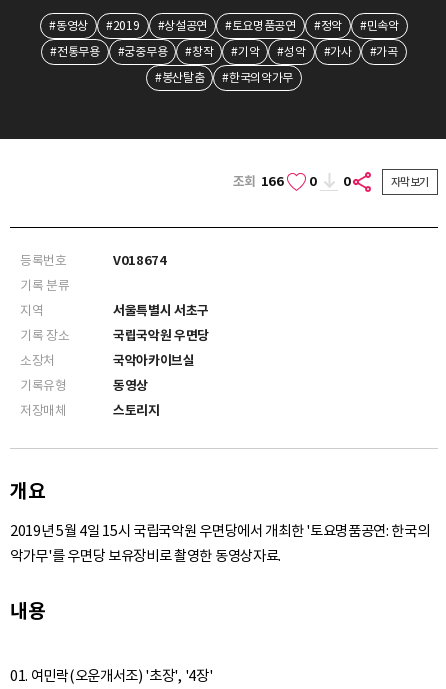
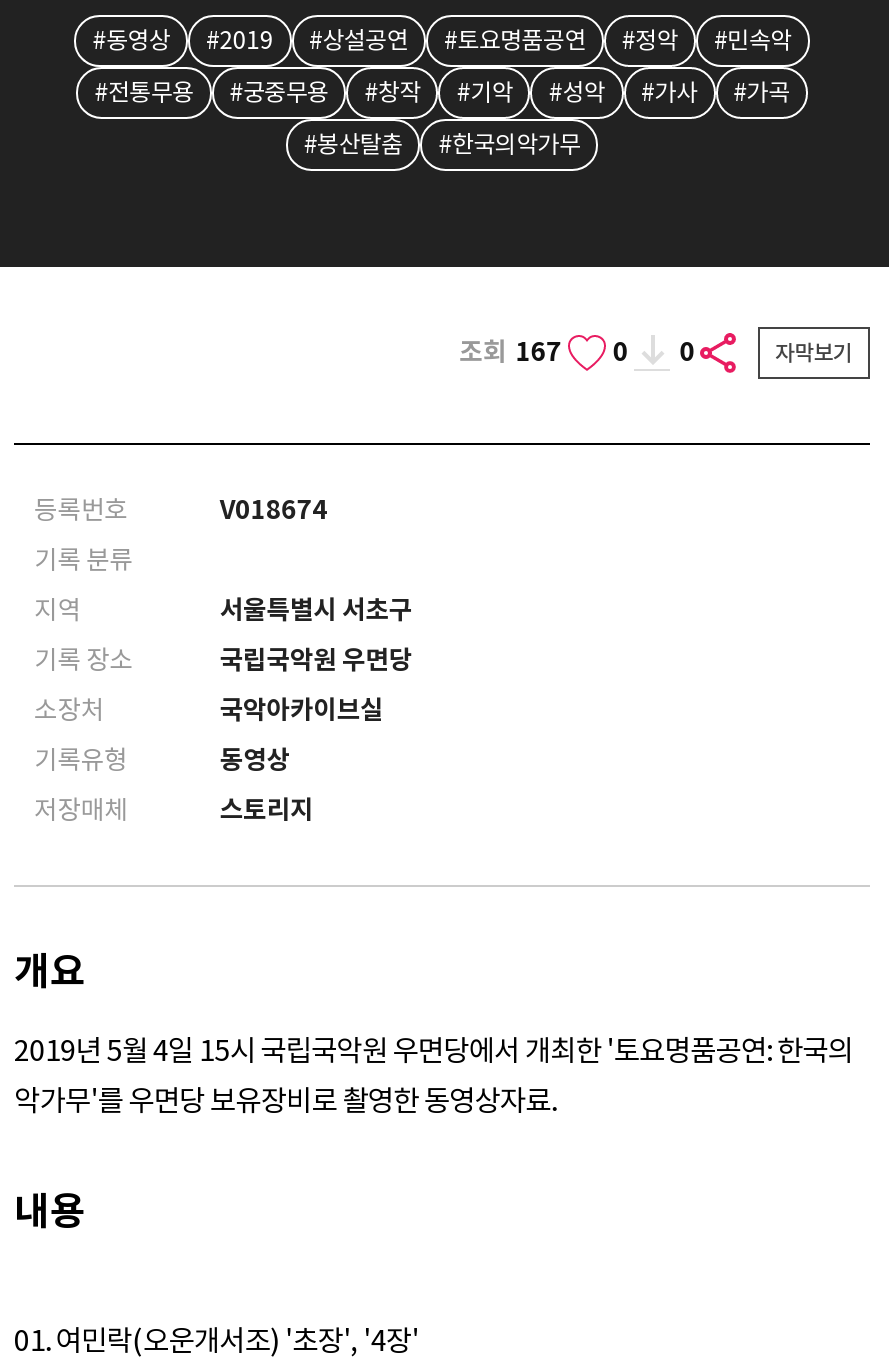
- 조회 166 0 0
+ 조회 167 0 0
